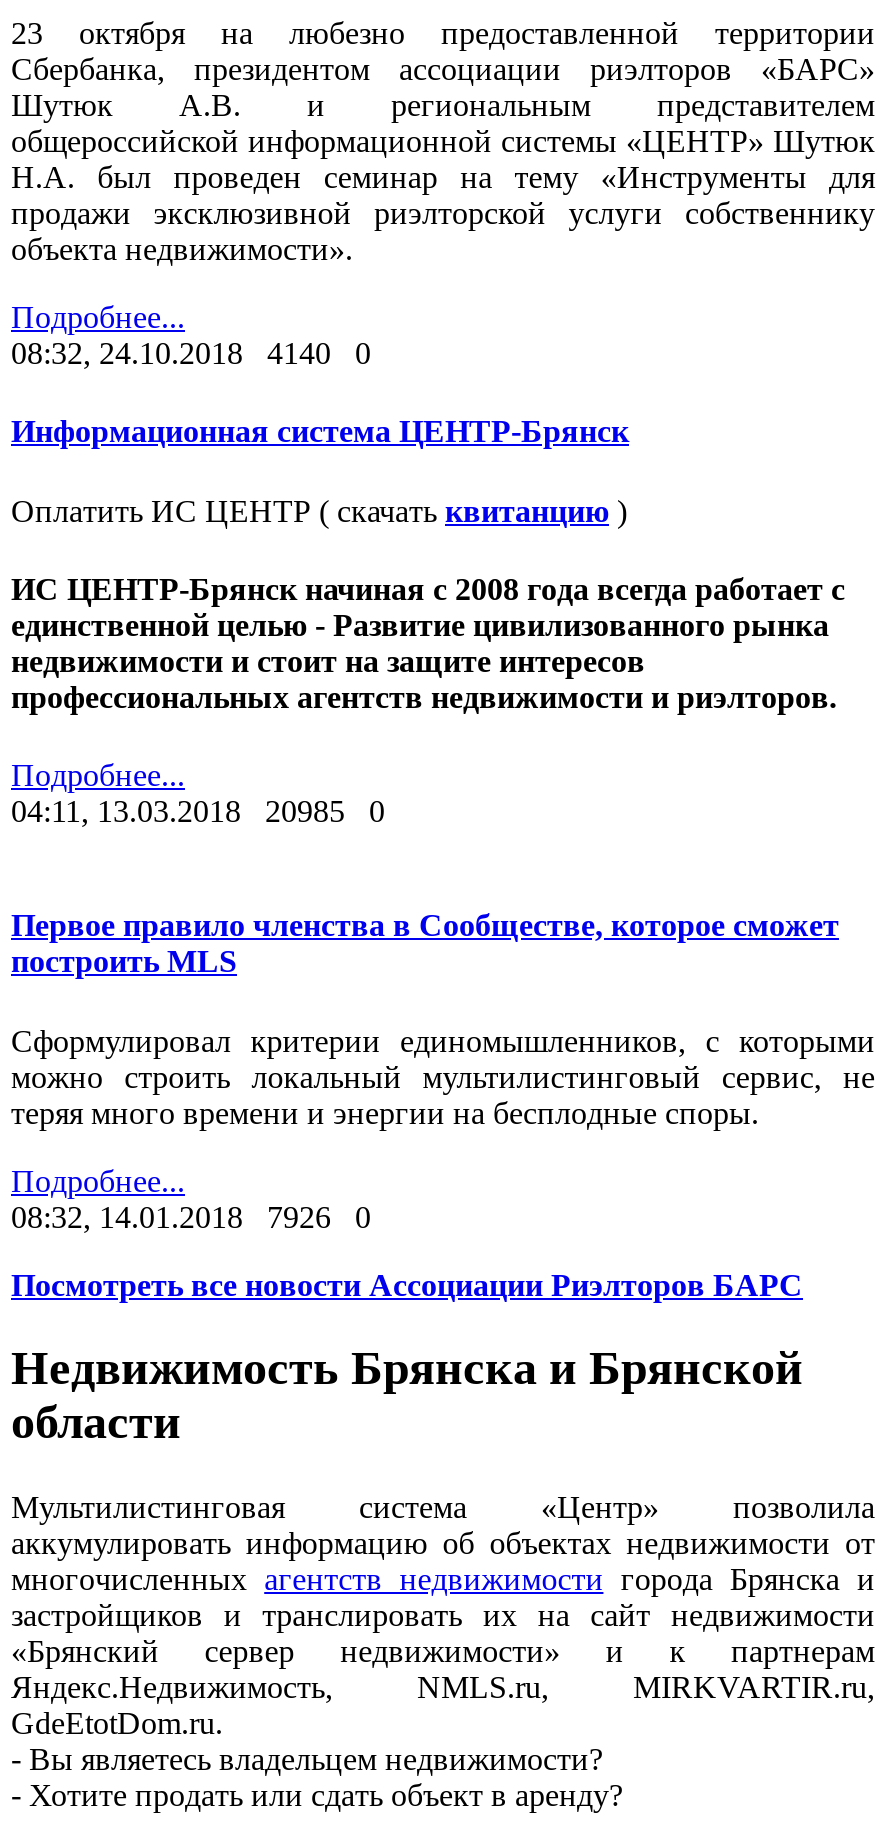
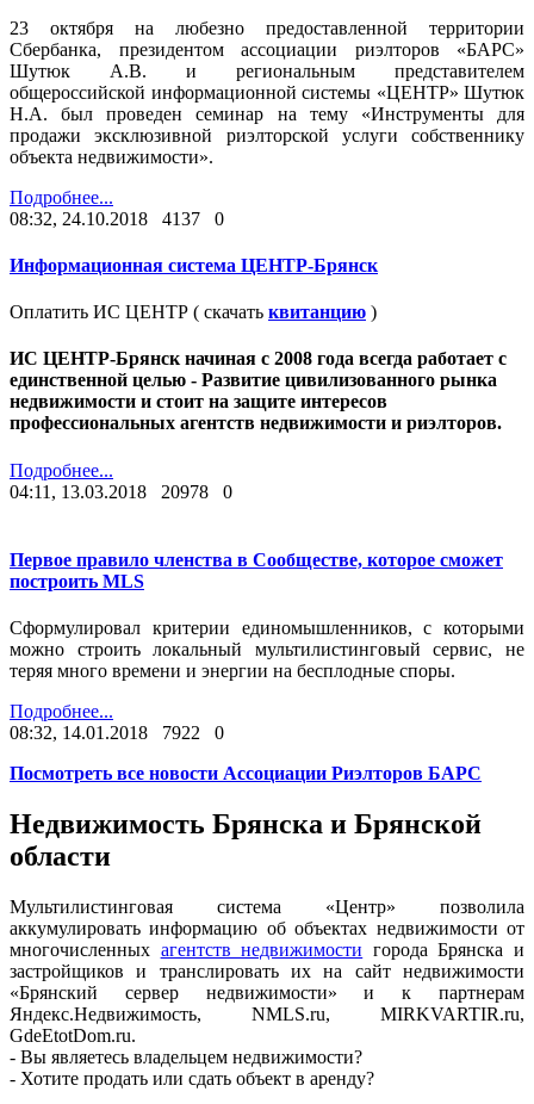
- 08:32, 24.10.2018 4140 0
+ 08:32, 24.10.2018 4137 0

- 04:11, 13.03.2018 20985 0
+ 04:11, 13.03.2018 20978 0

- 08:32, 14.01.2018 7926 0
+ 08:32, 14.01.2018 7922 0
